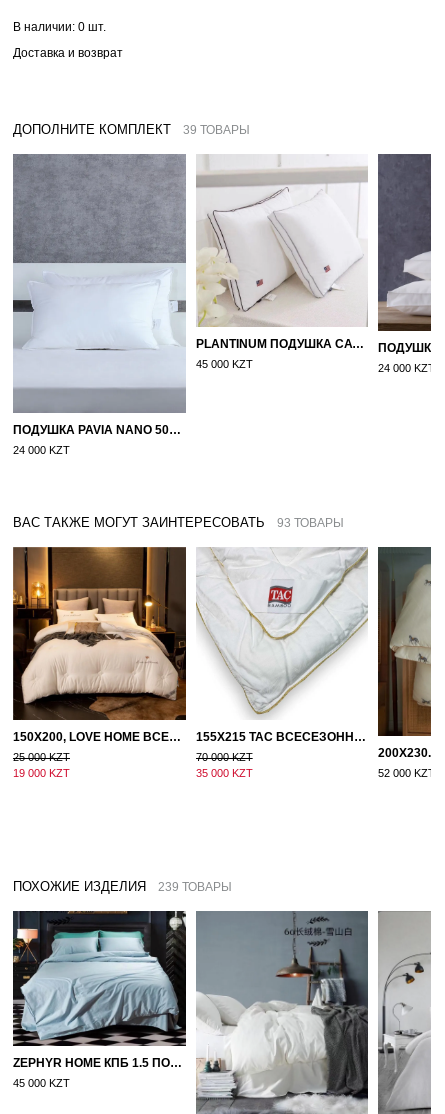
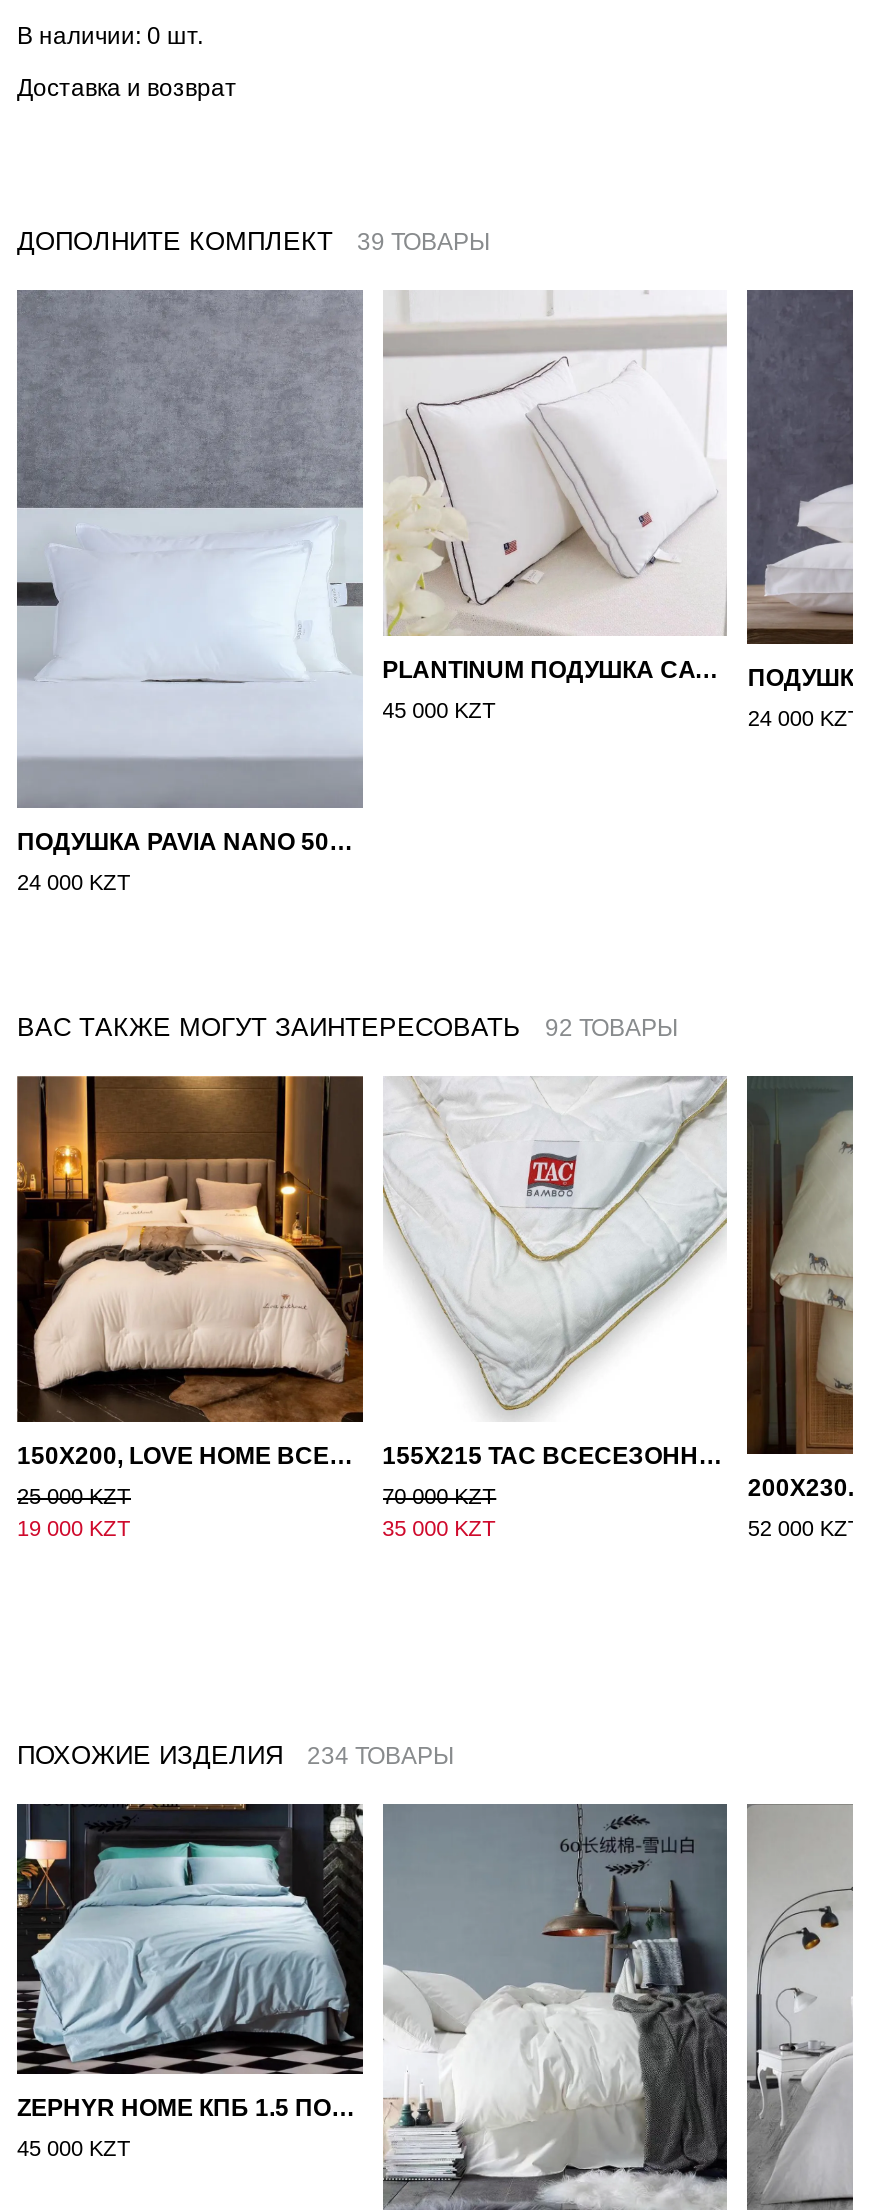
- ВАС ТАКЖЕ МОГУТ ЗАИНТЕРЕСОВАТЬ 93 ТОВАРЫ
+ ВАС ТАКЖЕ МОГУТ ЗАИНТЕРЕСОВАТЬ 92 ТОВАРЫ

- ПОХОЖИЕ ИЗДЕЛИЯ 239 ТОВАРЫ
+ ПОХОЖИЕ ИЗДЕЛИЯ 234 ТОВАРЫ
